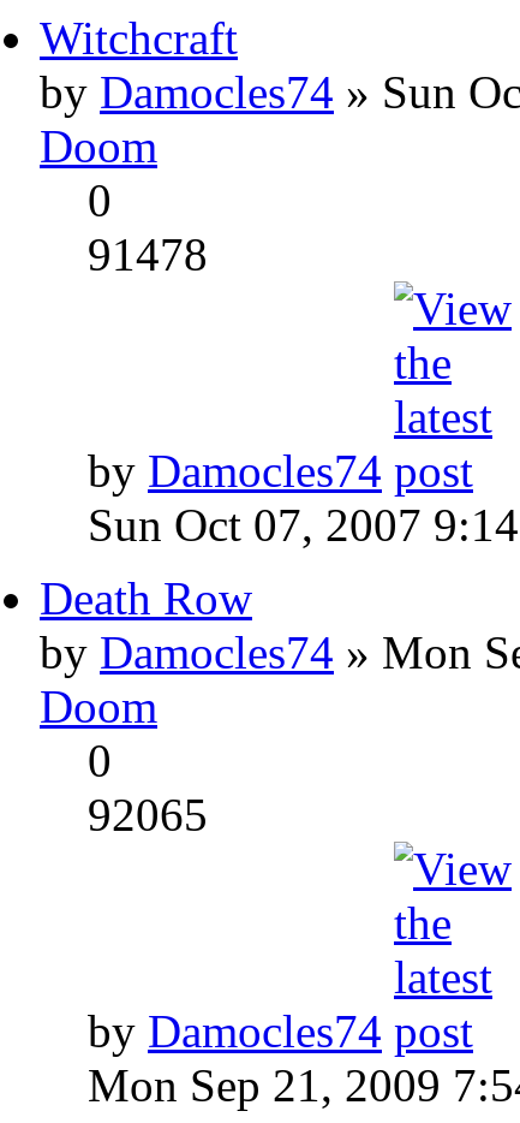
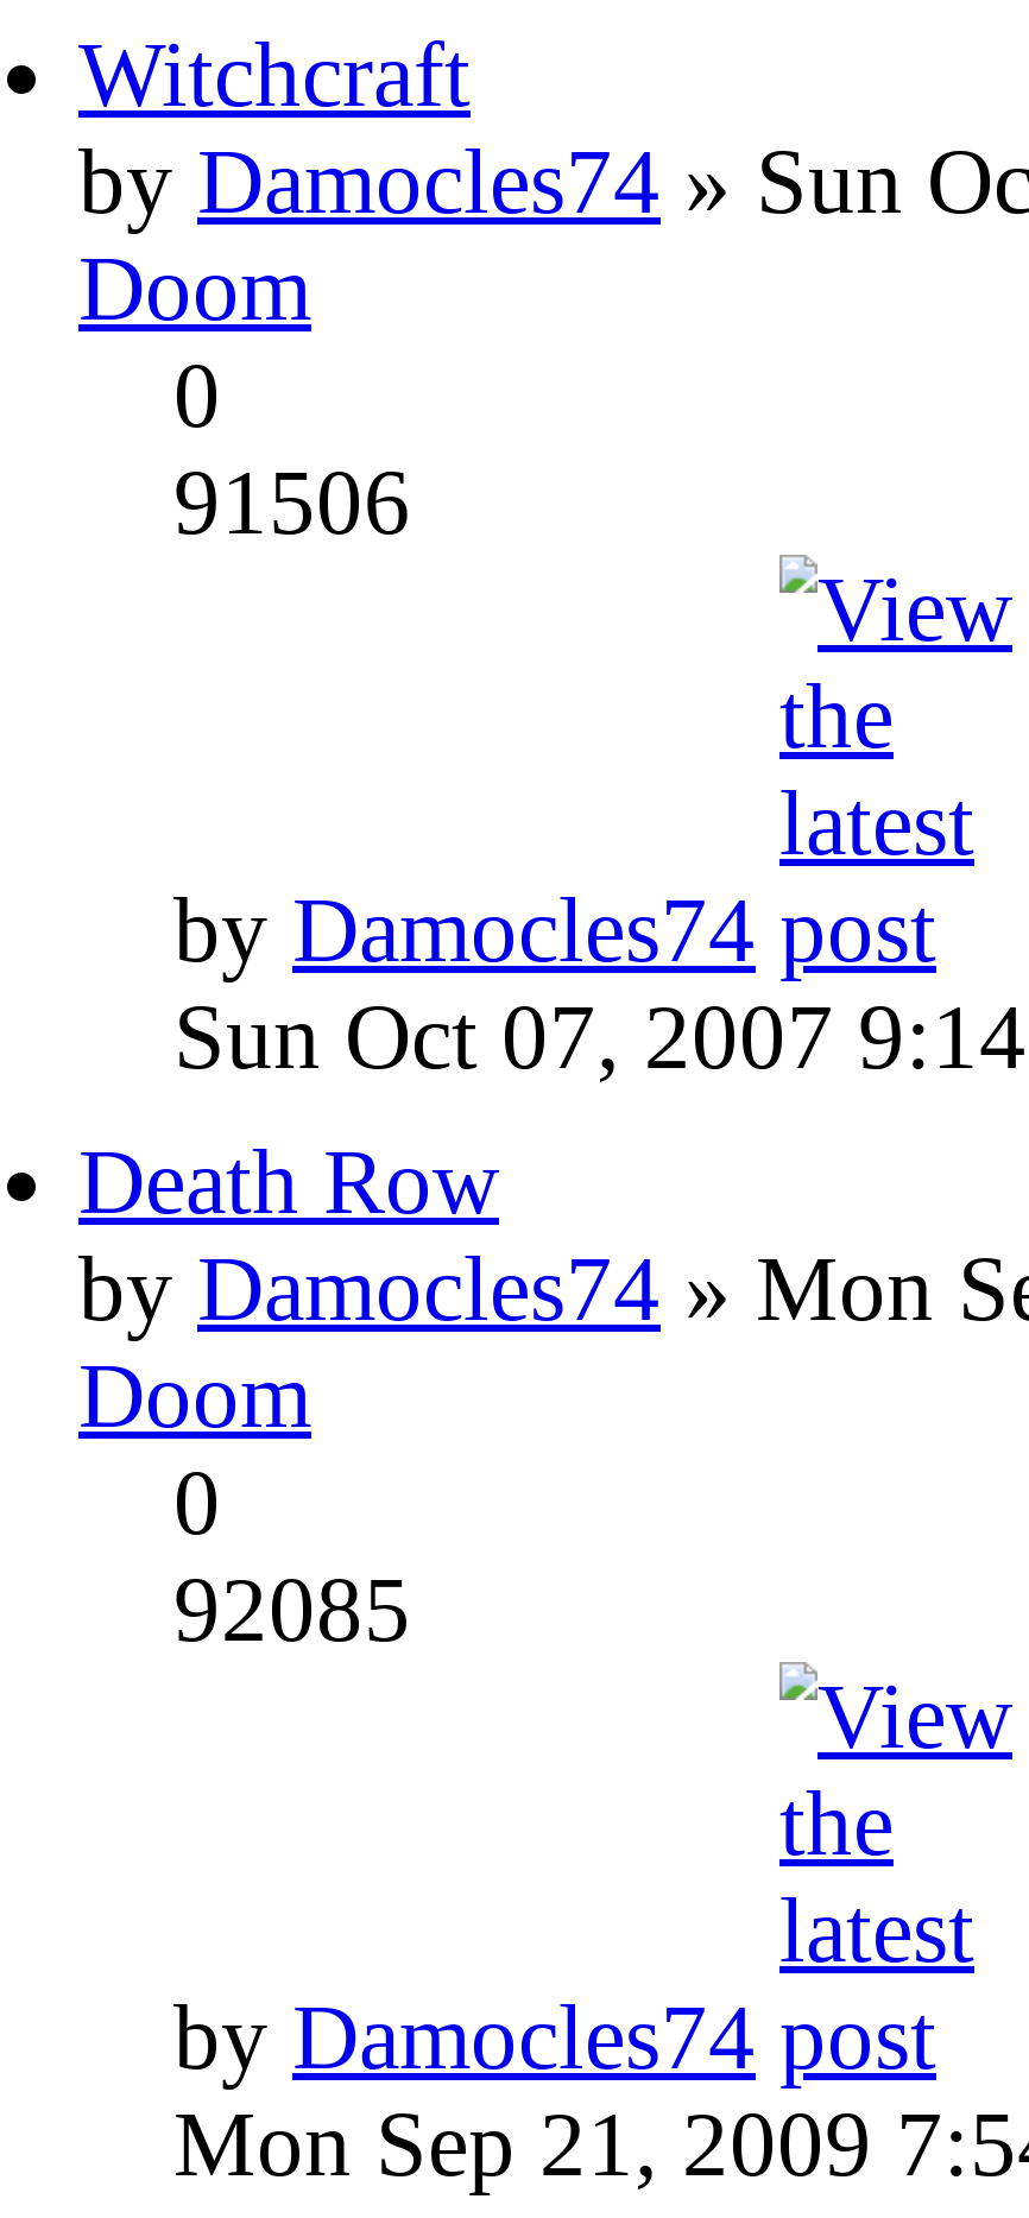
- 91478
+ 91506

- 92065
+ 92085
